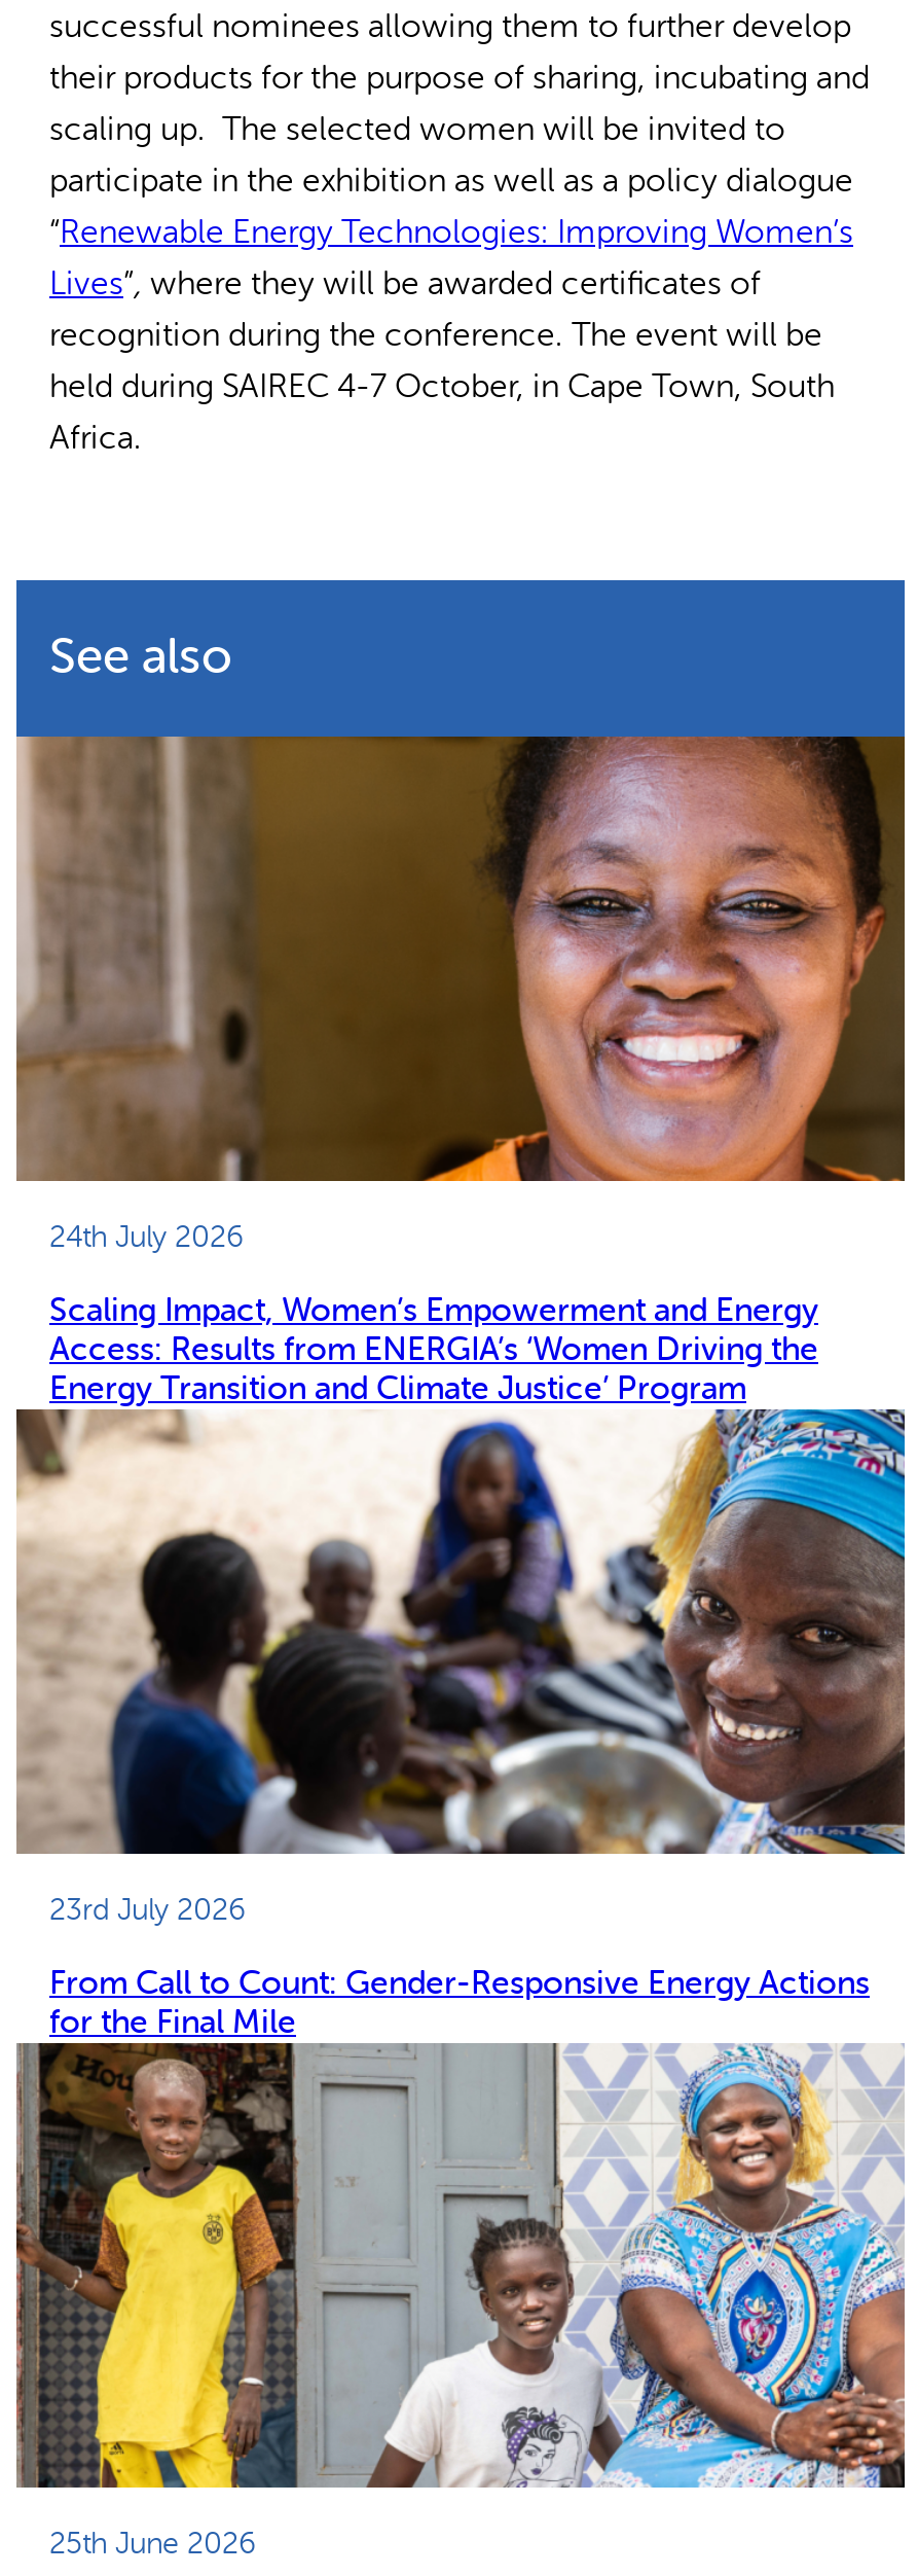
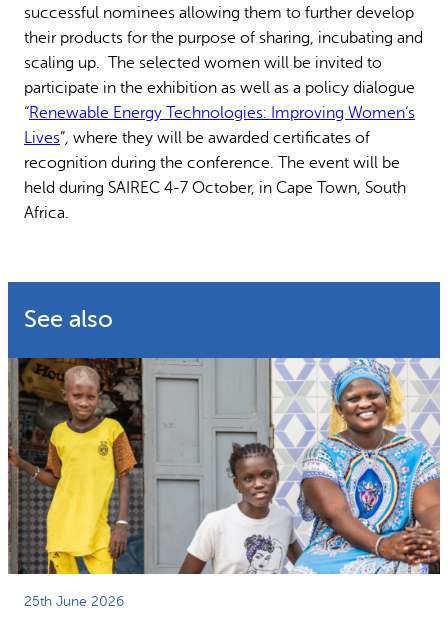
- [image]
- 24th July 2026
- Scaling Impact, Women’s Empowerment and Energy
- Access: Results from ENERGIA’s ‘Women Driving the
- Energy Transition and Climate Justice’ Program

- [image]
- 23rd July 2026
- From Call to Count: Gender-Responsive Energy Actions
- for the Final Mile
